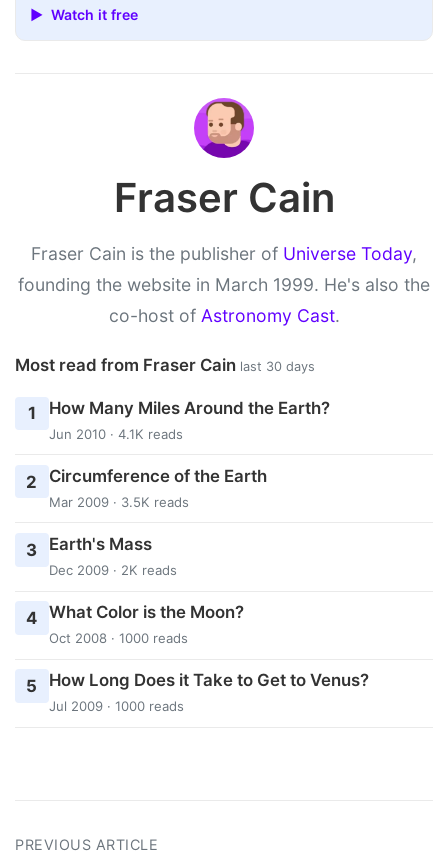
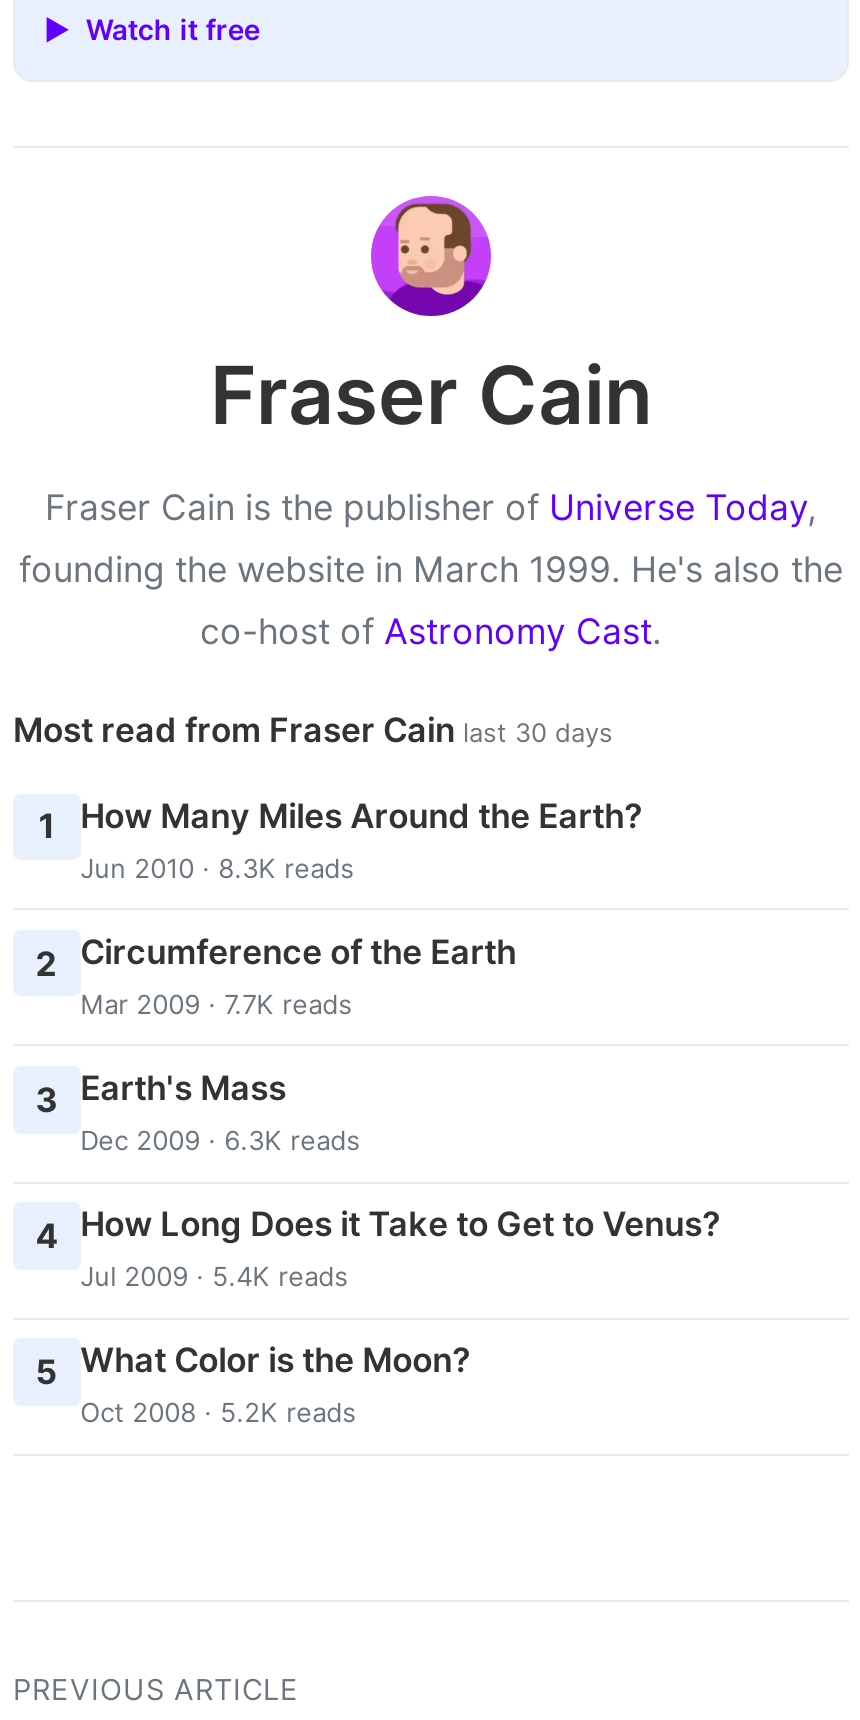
- Jun 2010 · 4.1K reads
+ Jun 2010 · 8.3K reads

- Mar 2009 · 3.5K reads
+ Mar 2009 · 7.7K reads

- Dec 2009 · 2K reads
+ Dec 2009 · 6.3K reads

- 4 What Color is the Moon?
- Oct 2008 · 1000 reads
+ 4 How Long Does it Take to Get to Venus?
+ Jul 2009 · 5.4K reads

- 5 How Long Does it Take to Get to Venus?
- Jul 2009 · 1000 reads
+ 5 What Color is the Moon?
+ Oct 2008 · 5.2K reads
